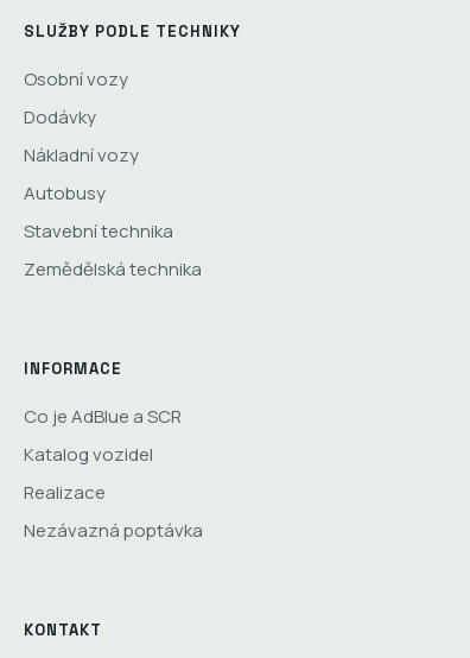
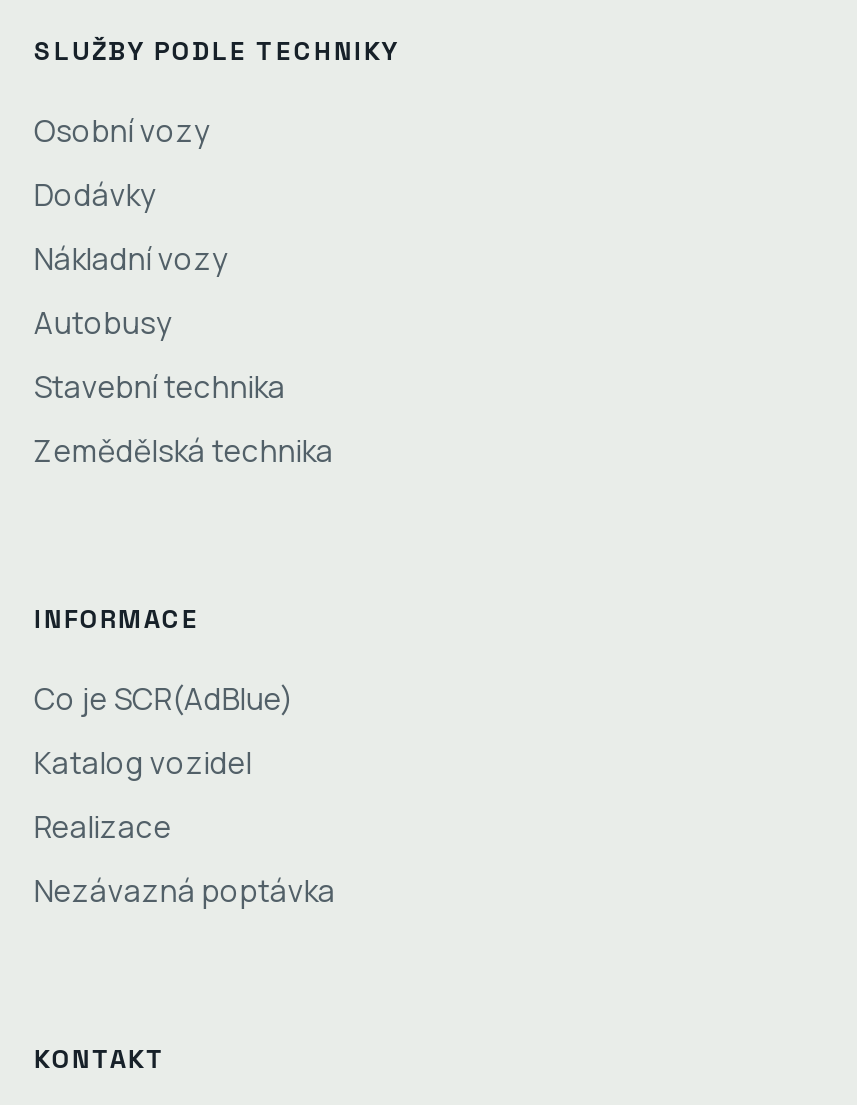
- Co je AdBlue a SCR
+ Co je SCR(AdBlue)
